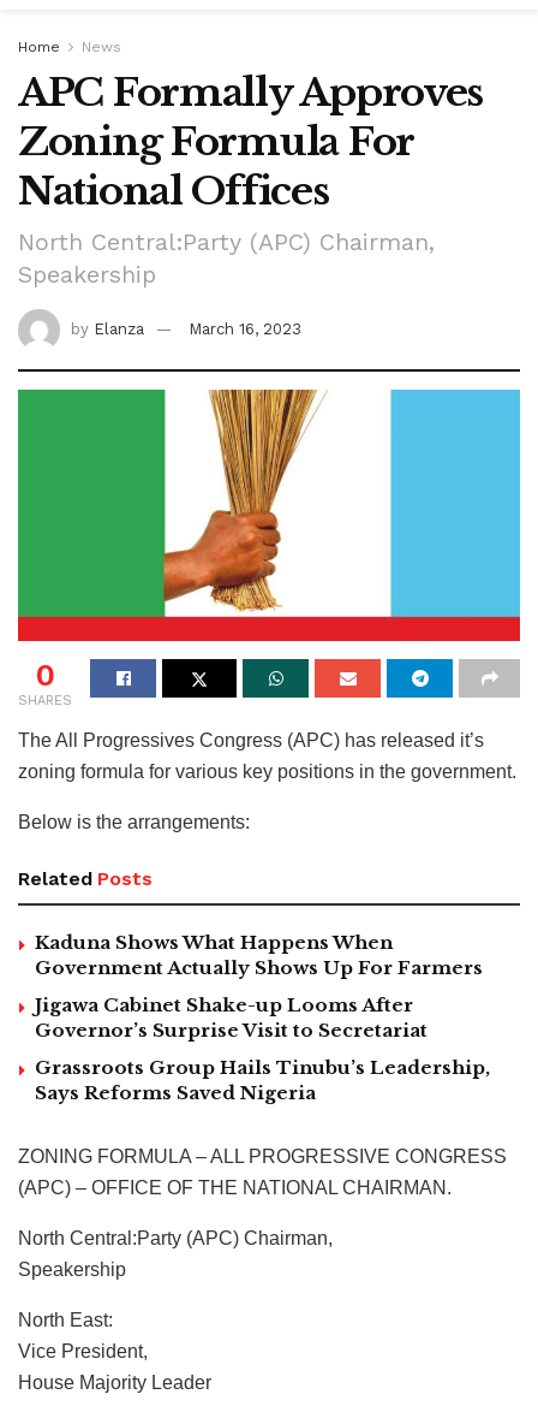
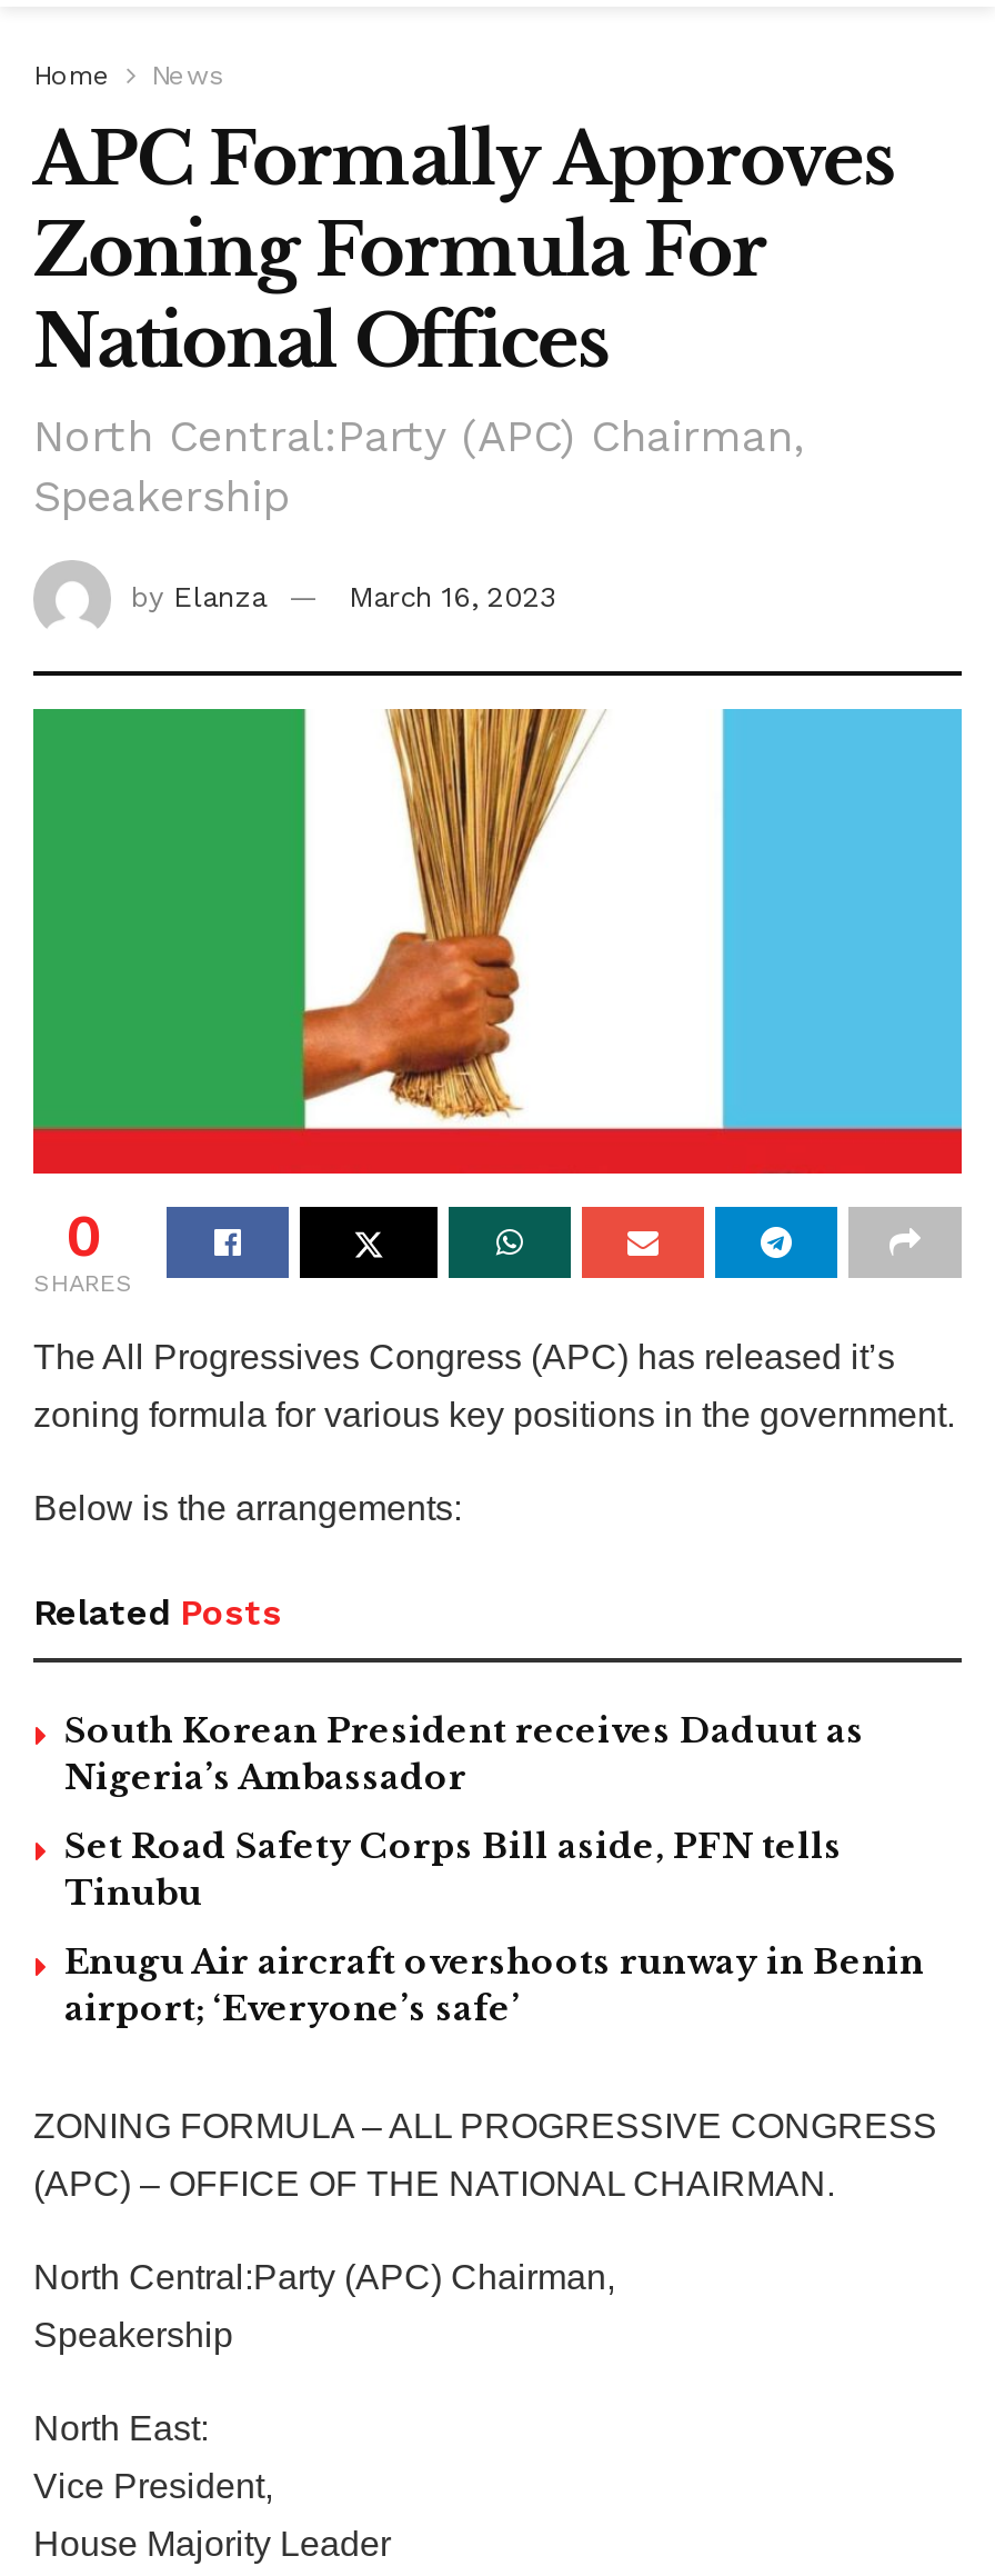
- Kaduna Shows What Happens When
- Government Actually Shows Up For Farmers
+ South Korean President receives Daduut as
+ Nigeria’s Ambassador

- Jigawa Cabinet Shake-up Looms After
- Governor’s Surprise Visit to Secretariat
+ Set Road Safety Corps Bill aside, PFN tells
+ Tinubu

- Grassroots Group Hails Tinubu’s Leadership,
- Says Reforms Saved Nigeria
+ Enugu Air aircraft overshoots runway in Benin
+ airport; ‘Everyone’s safe’
